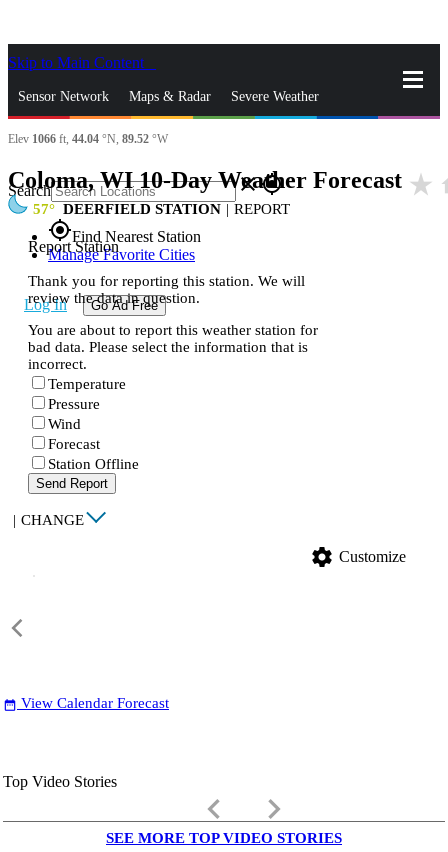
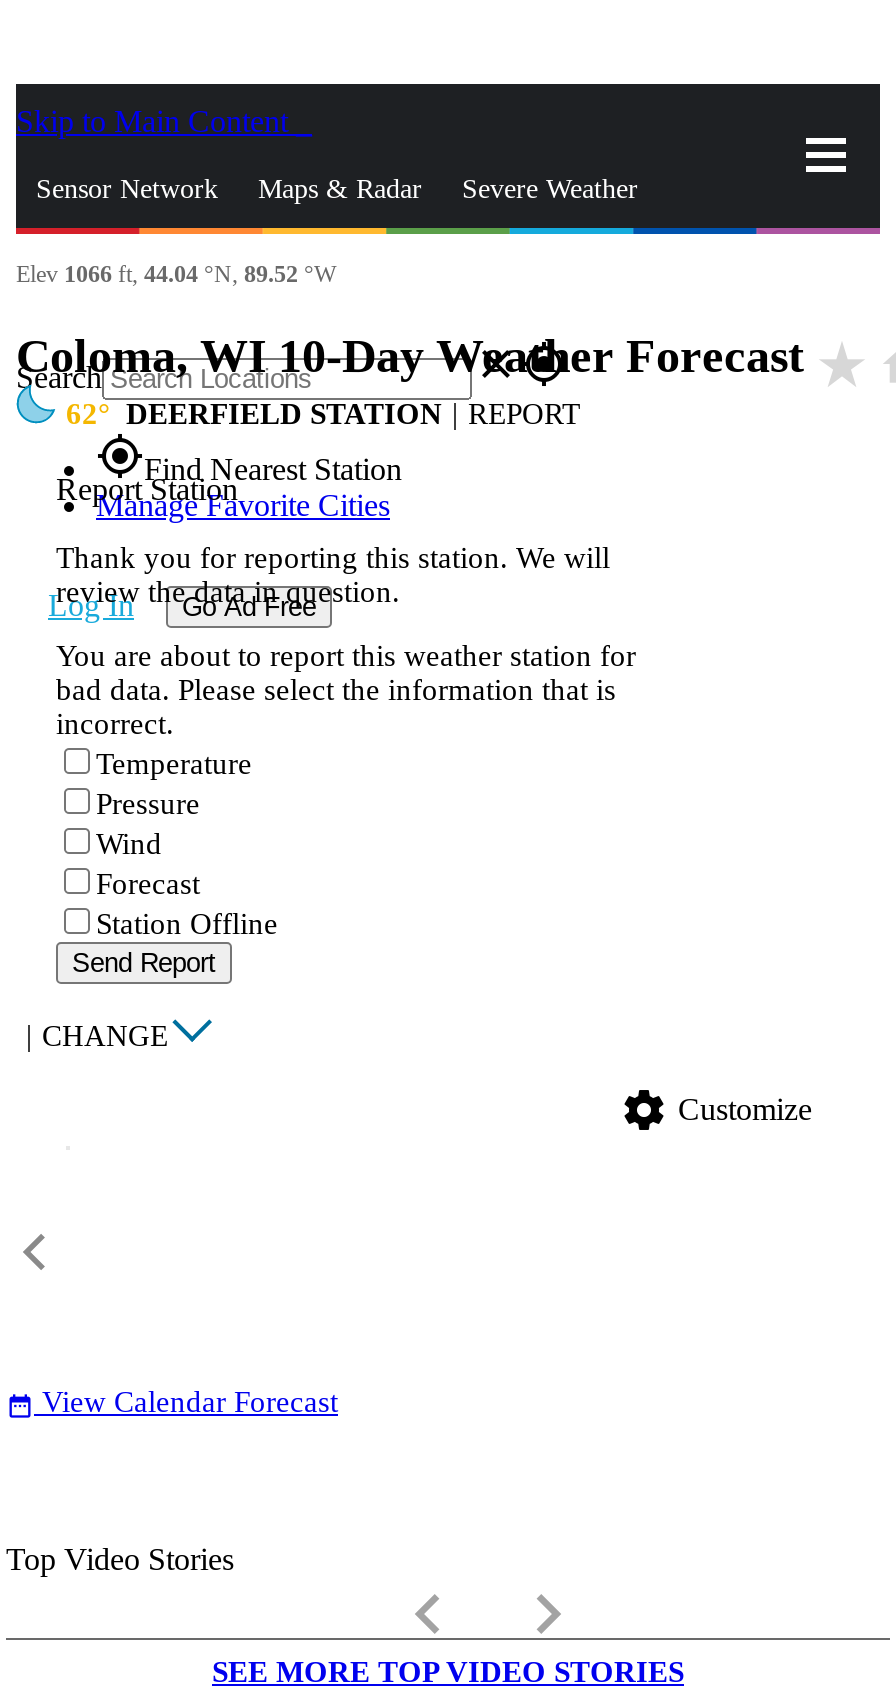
- 57
+ 62
